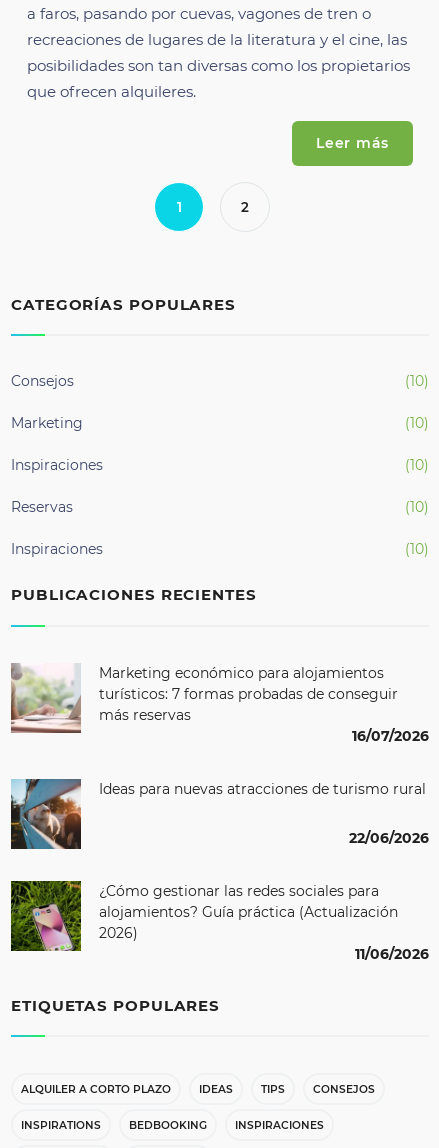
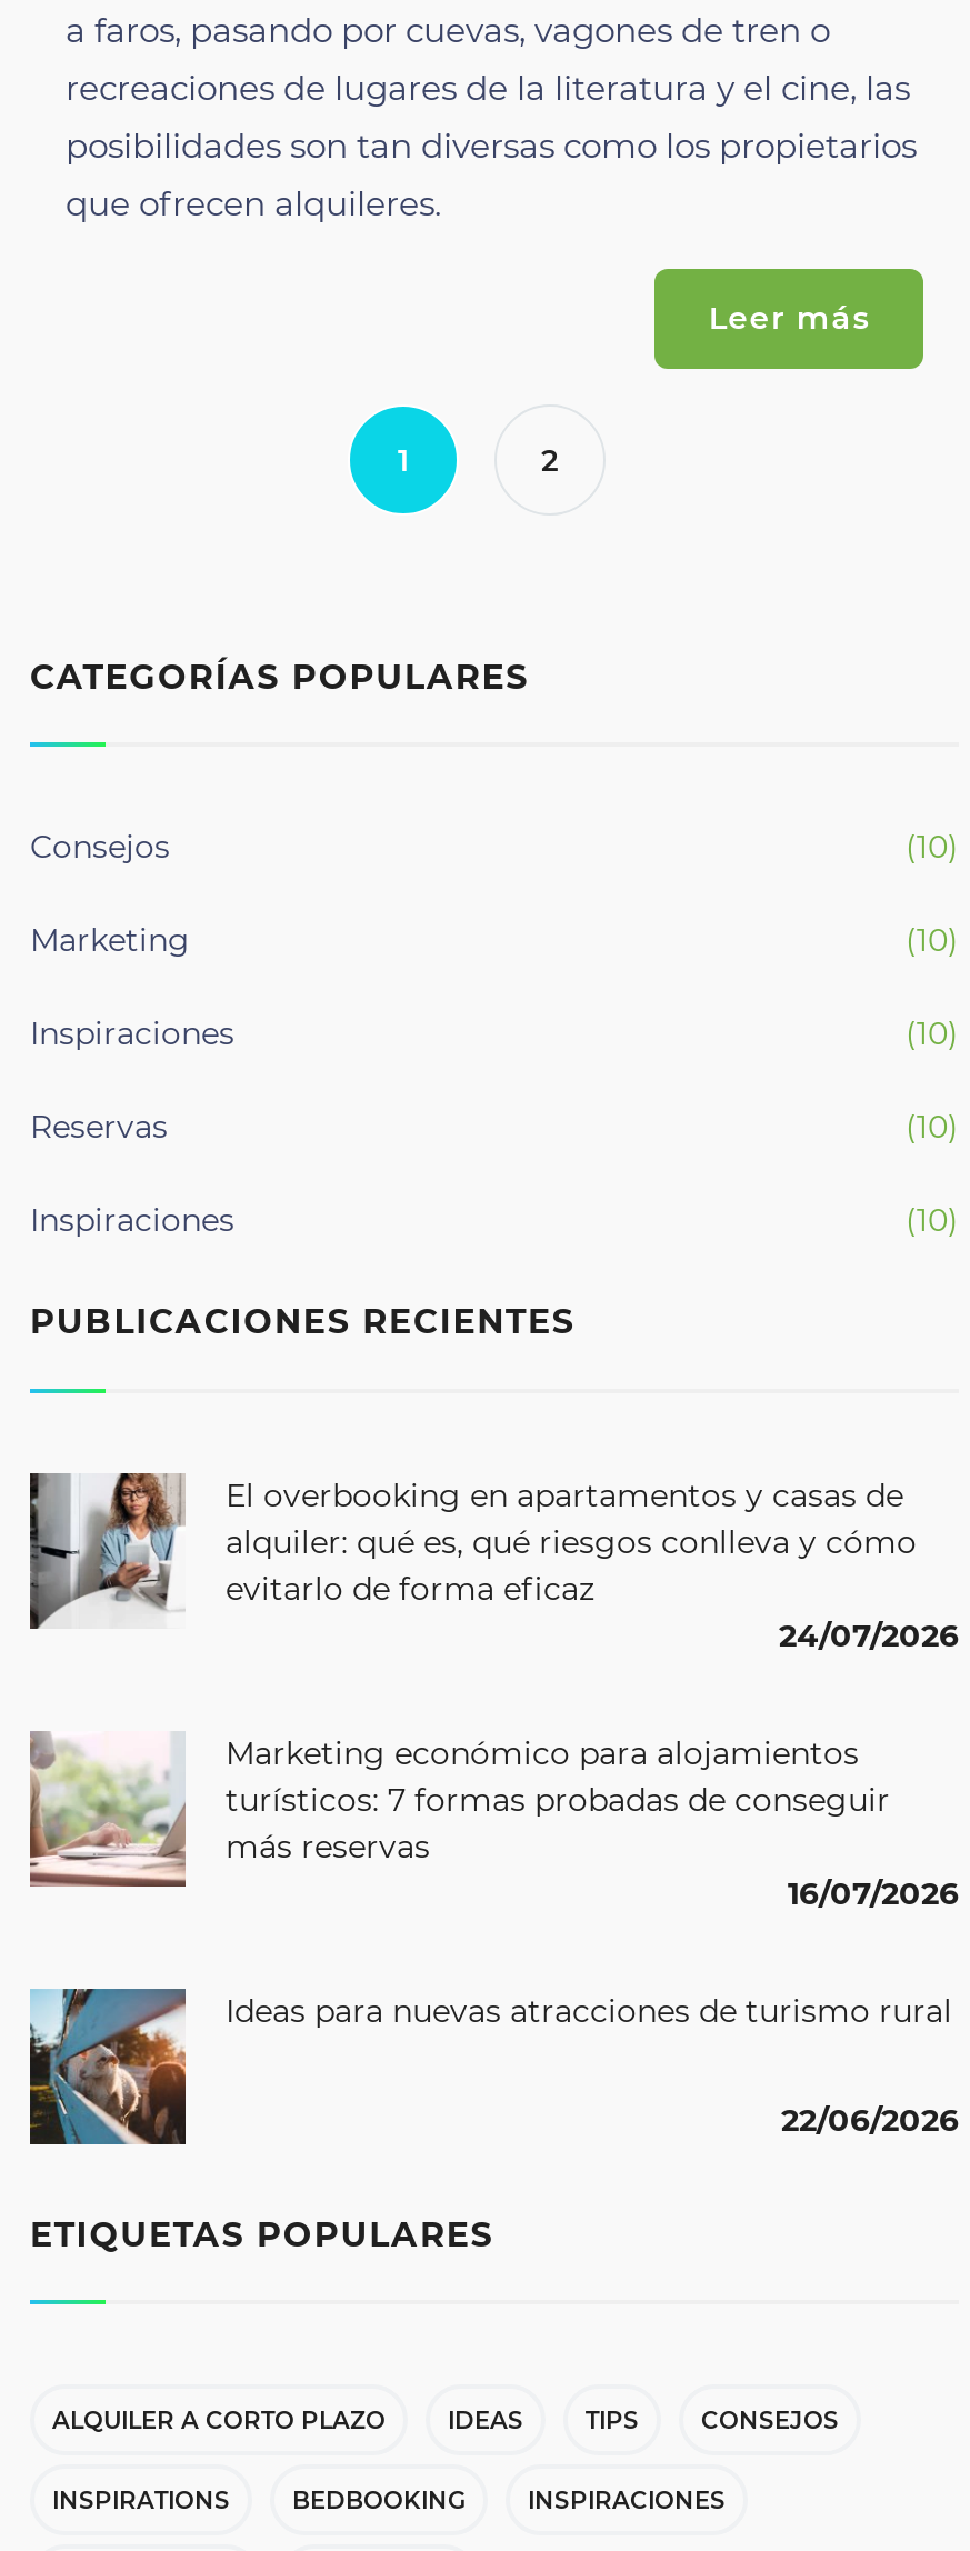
+ [image]
+ El overbooking en apartamentos y casas de
+ alquiler: qué es, qué riesgos conlleva y cómo
+ evitarlo de forma eficaz
+ 24/07/2026

moved down: [image] | Marketing económico para alojamientos | turísticos: 7 formas probadas de conseguir | más reservas | 16/07/2026 | Ideas para nuevas atracciones de turismo rural | 22/06/2026

- [image]
- ¿Cómo gestionar las redes sociales para
- alojamientos? Guía práctica (Actualización
- 2026)
- 11/06/2026
